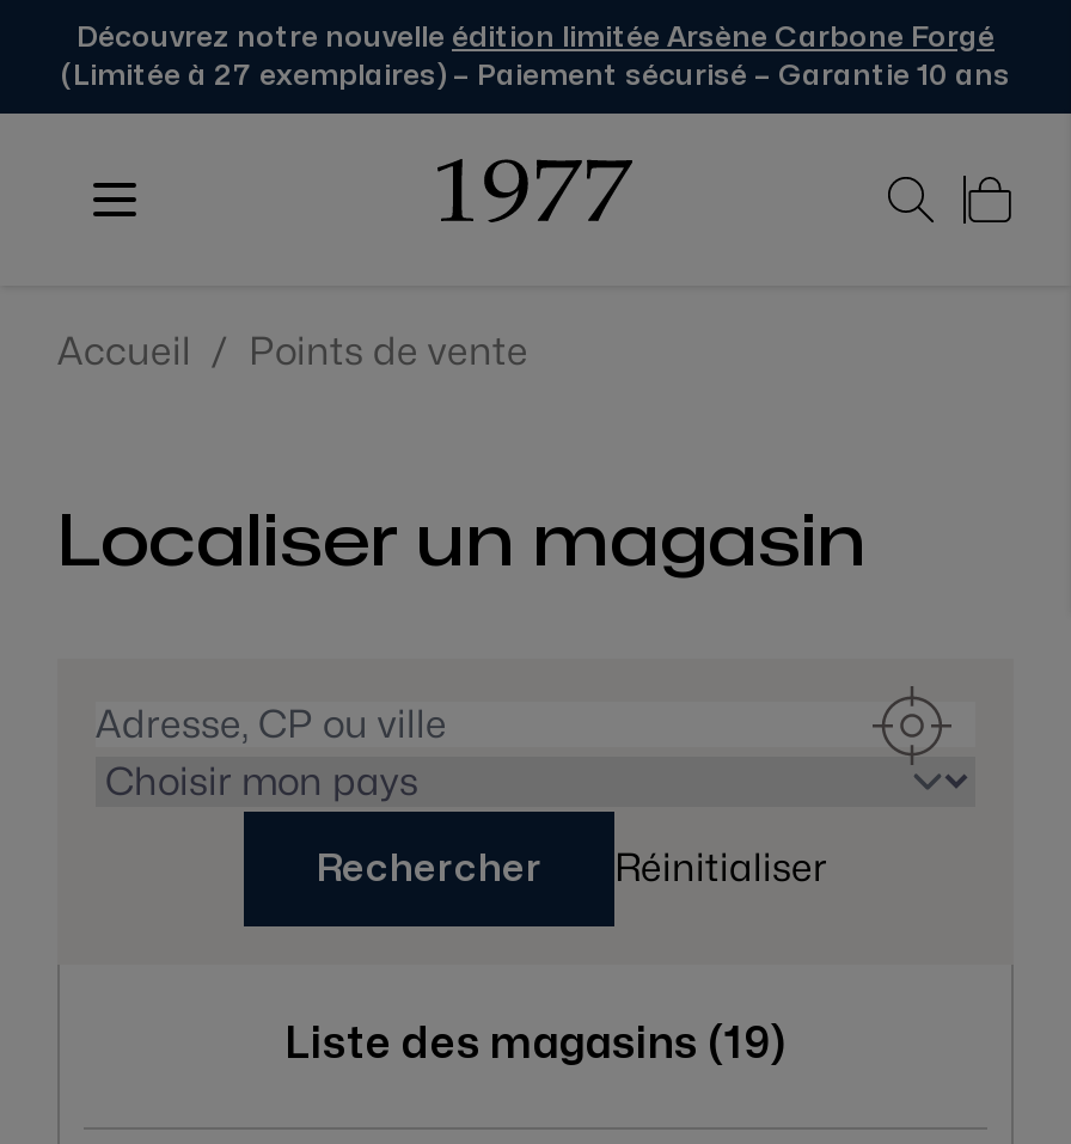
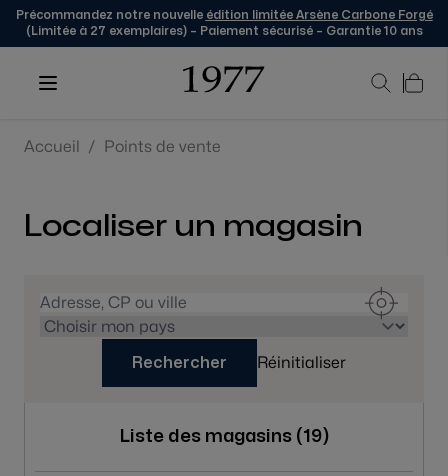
- Découvrez notre nouvelle édition limitée Arsène Carbone Forgé
+ Précommandez notre nouvelle édition limitée Arsène Carbone Forgé
